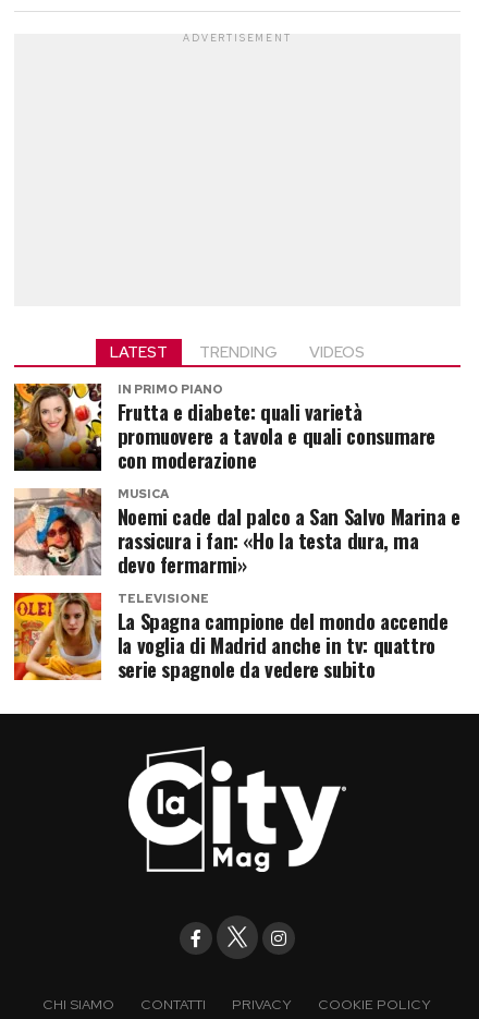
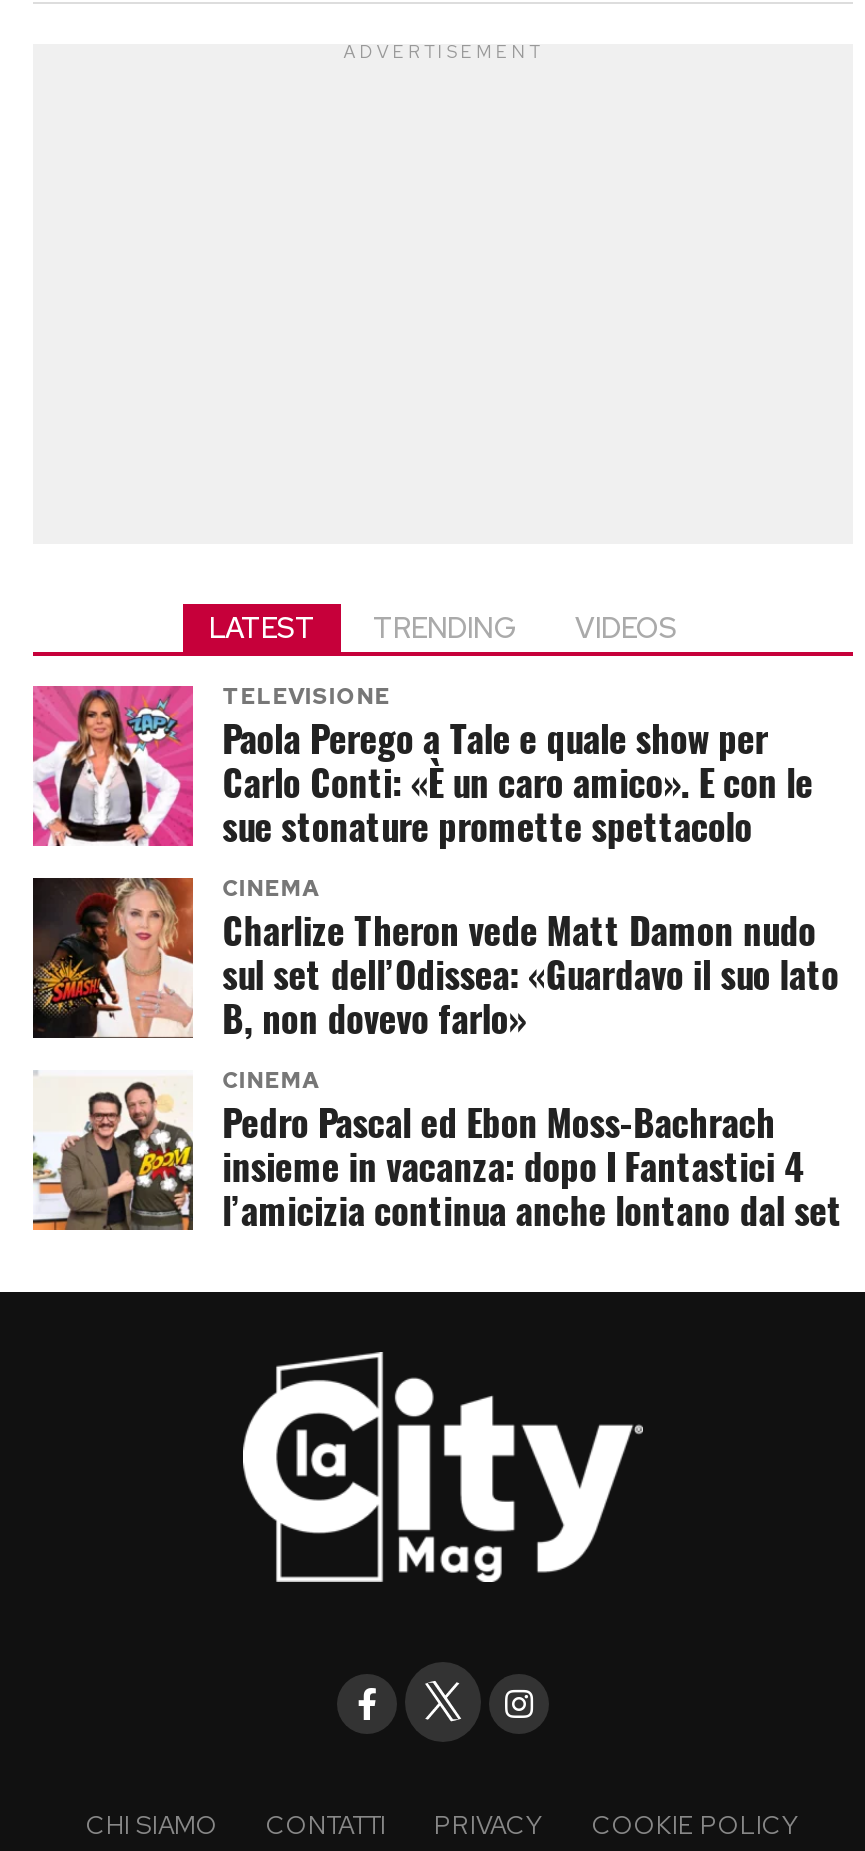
- [image]
+ [image]

- IN PRIMO PIANO
- Frutta e diabete: quali varietà
- promuovere a tavola e quali consumare
- con moderazione
- MUSICA
- Noemi cade dal palco a San Salvo Marina e
- rassicura i fan: «Ho la testa dura, ma
- devo fermarmi»

- [image]
+ [image]

- [image]
- La Spagna campione del mondo accende
- la voglia di Madrid anche in tv: quattro
- serie spagnole da vedere subito
+ [image]
+ Paola Perego a Tale e quale show per
+ Carlo Conti: «È un caro amico». E con le
+ sue stonature promette spettacolo
+ CINEMA
+ Charlize Theron vede Matt Damon nudo
+ sul set dell’Odissea: «Guardavo il suo lato
+ B, non dovevo farlo»
+ CINEMA
+ Pedro Pascal ed Ebon Moss-Bachrach
+ insieme in vacanza: dopo I Fantastici 4
+ l’amicizia continua anche lontano dal set

moved up: TELEVISIONE
